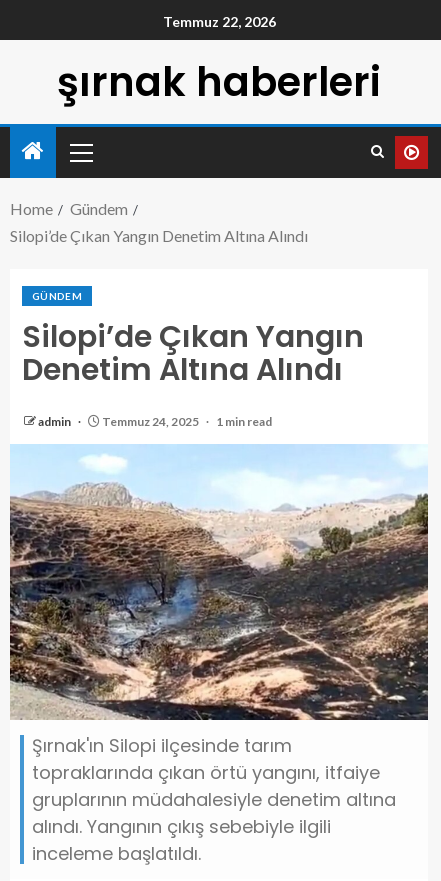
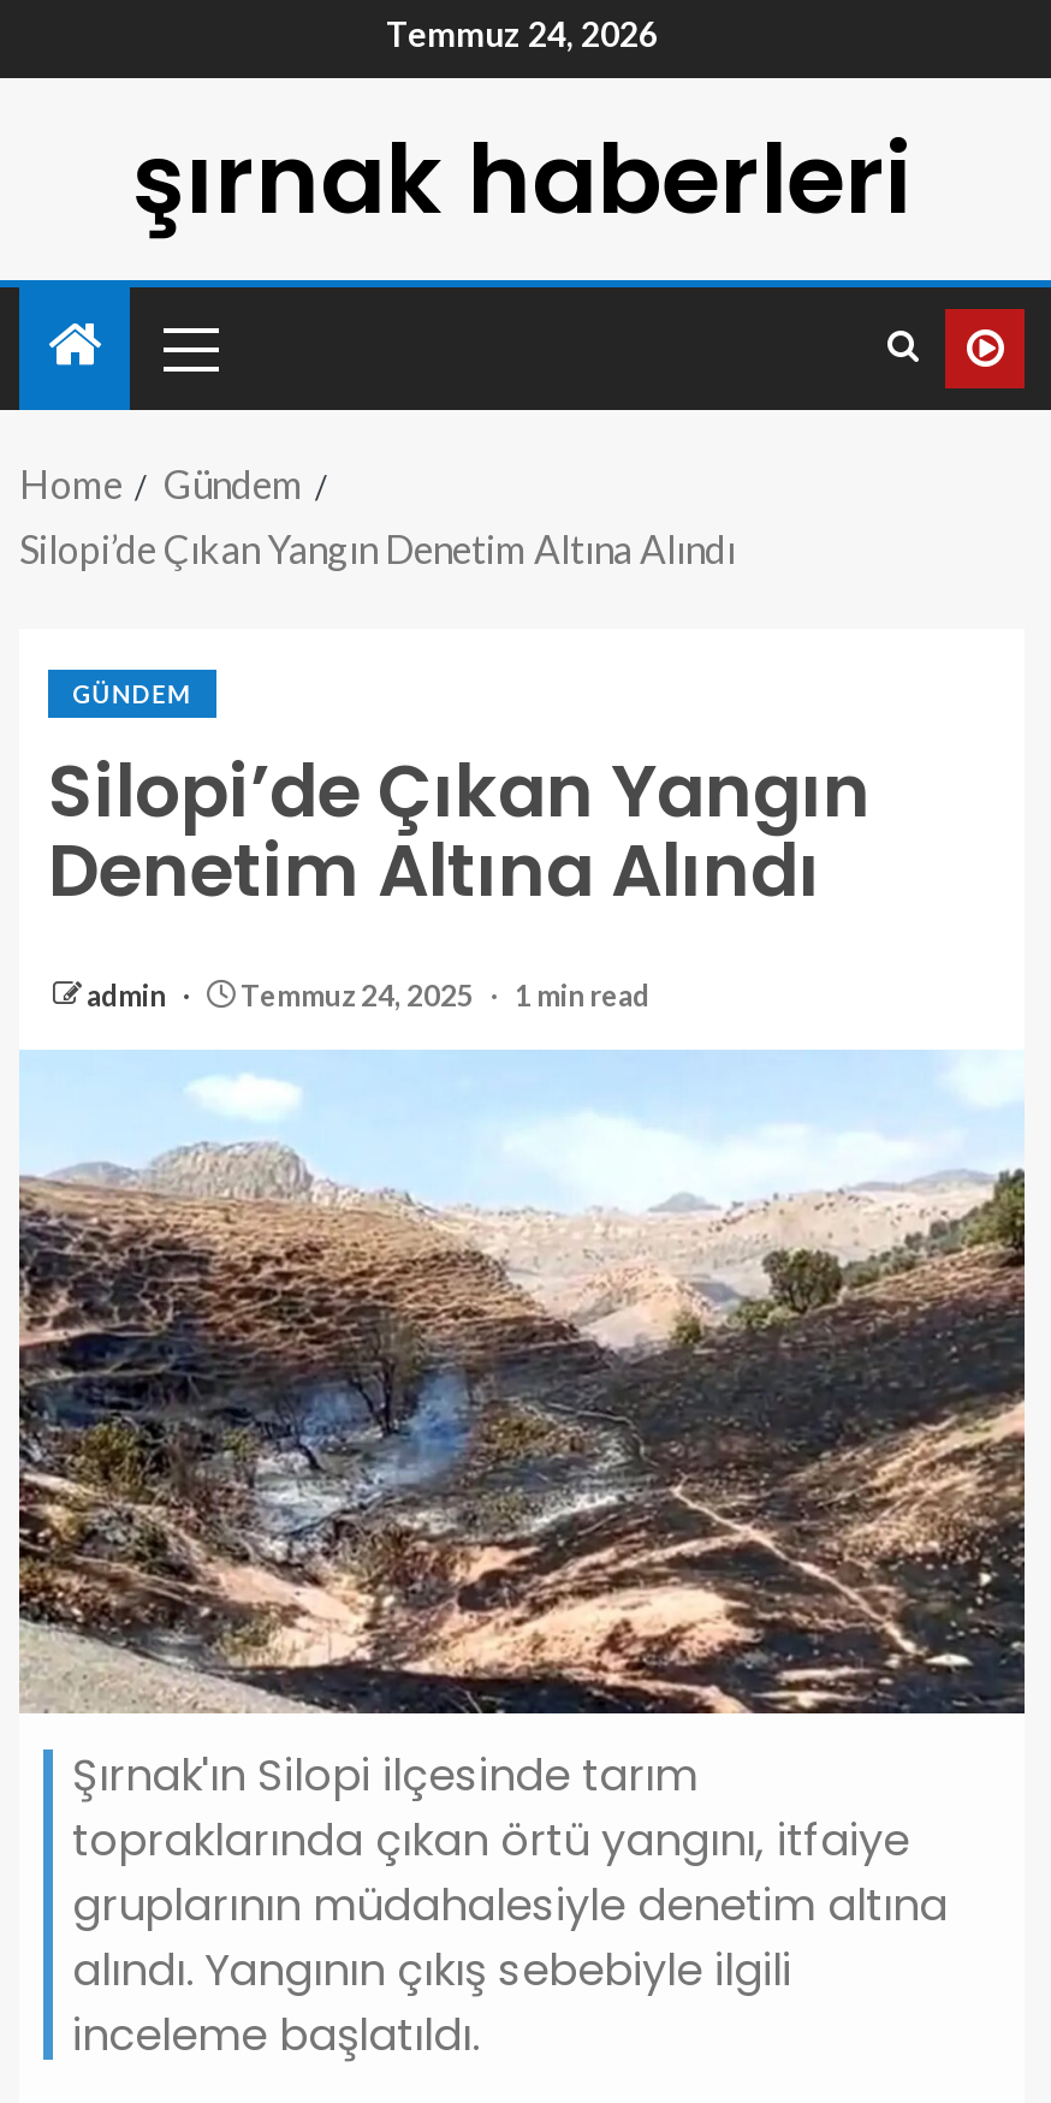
- Temmuz 22, 2026
+ Temmuz 24, 2026
